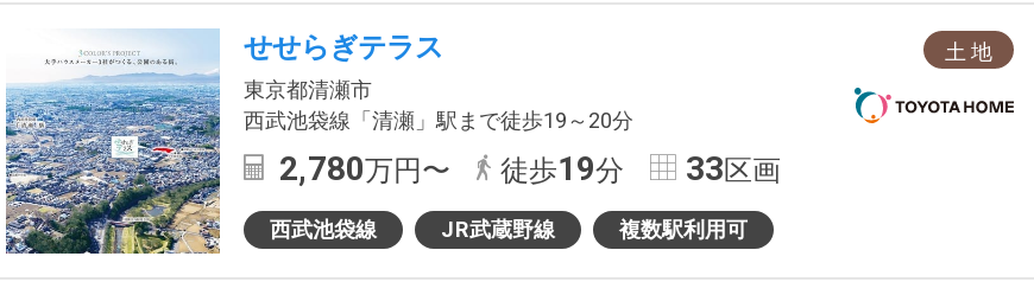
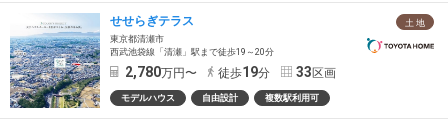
- 西武池袋線
- JR武蔵野線
+ モデルハウス
+ 自由設計
